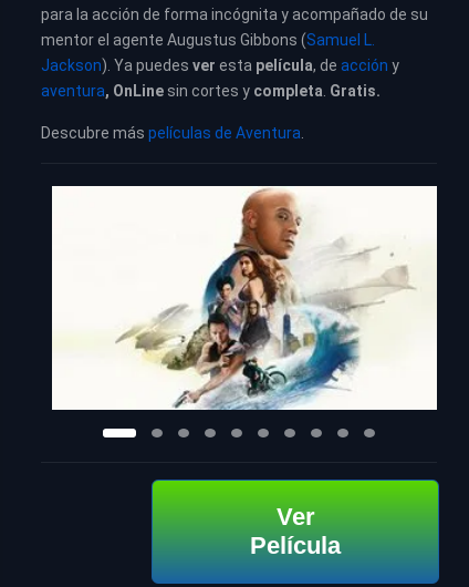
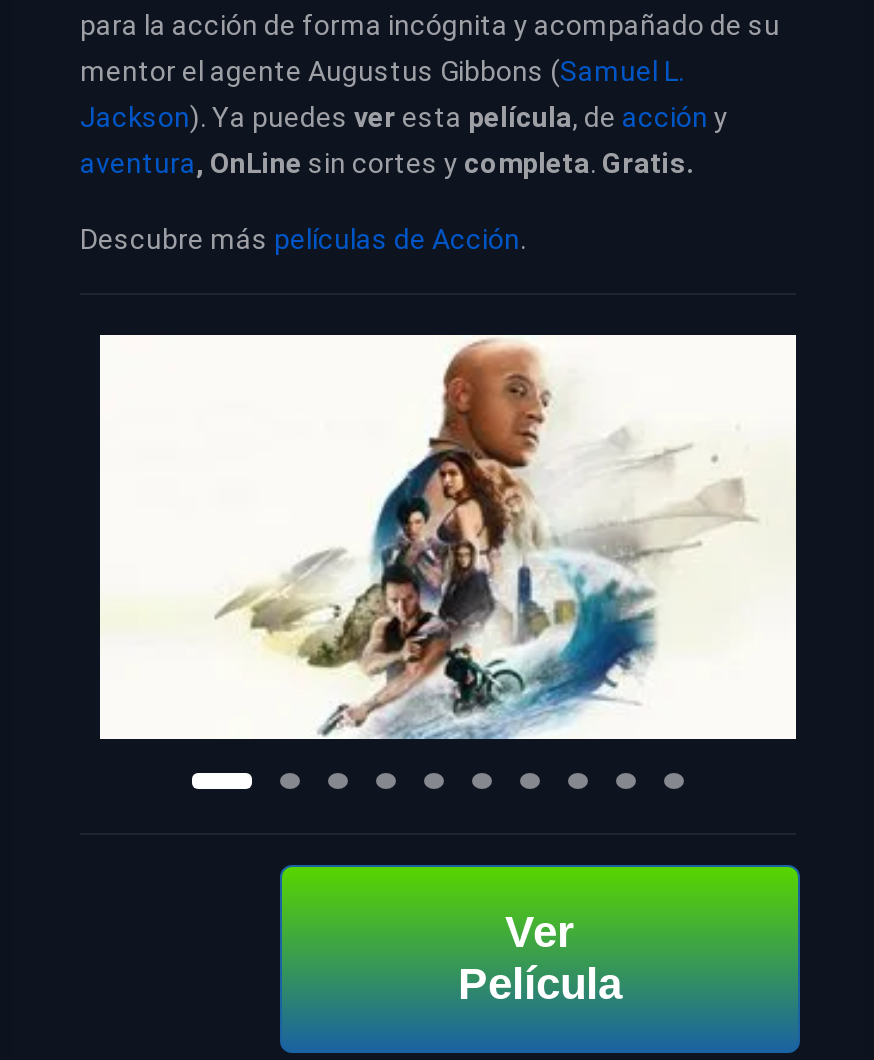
- Descubre más películas de Aventura.
+ Descubre más películas de Acción.
